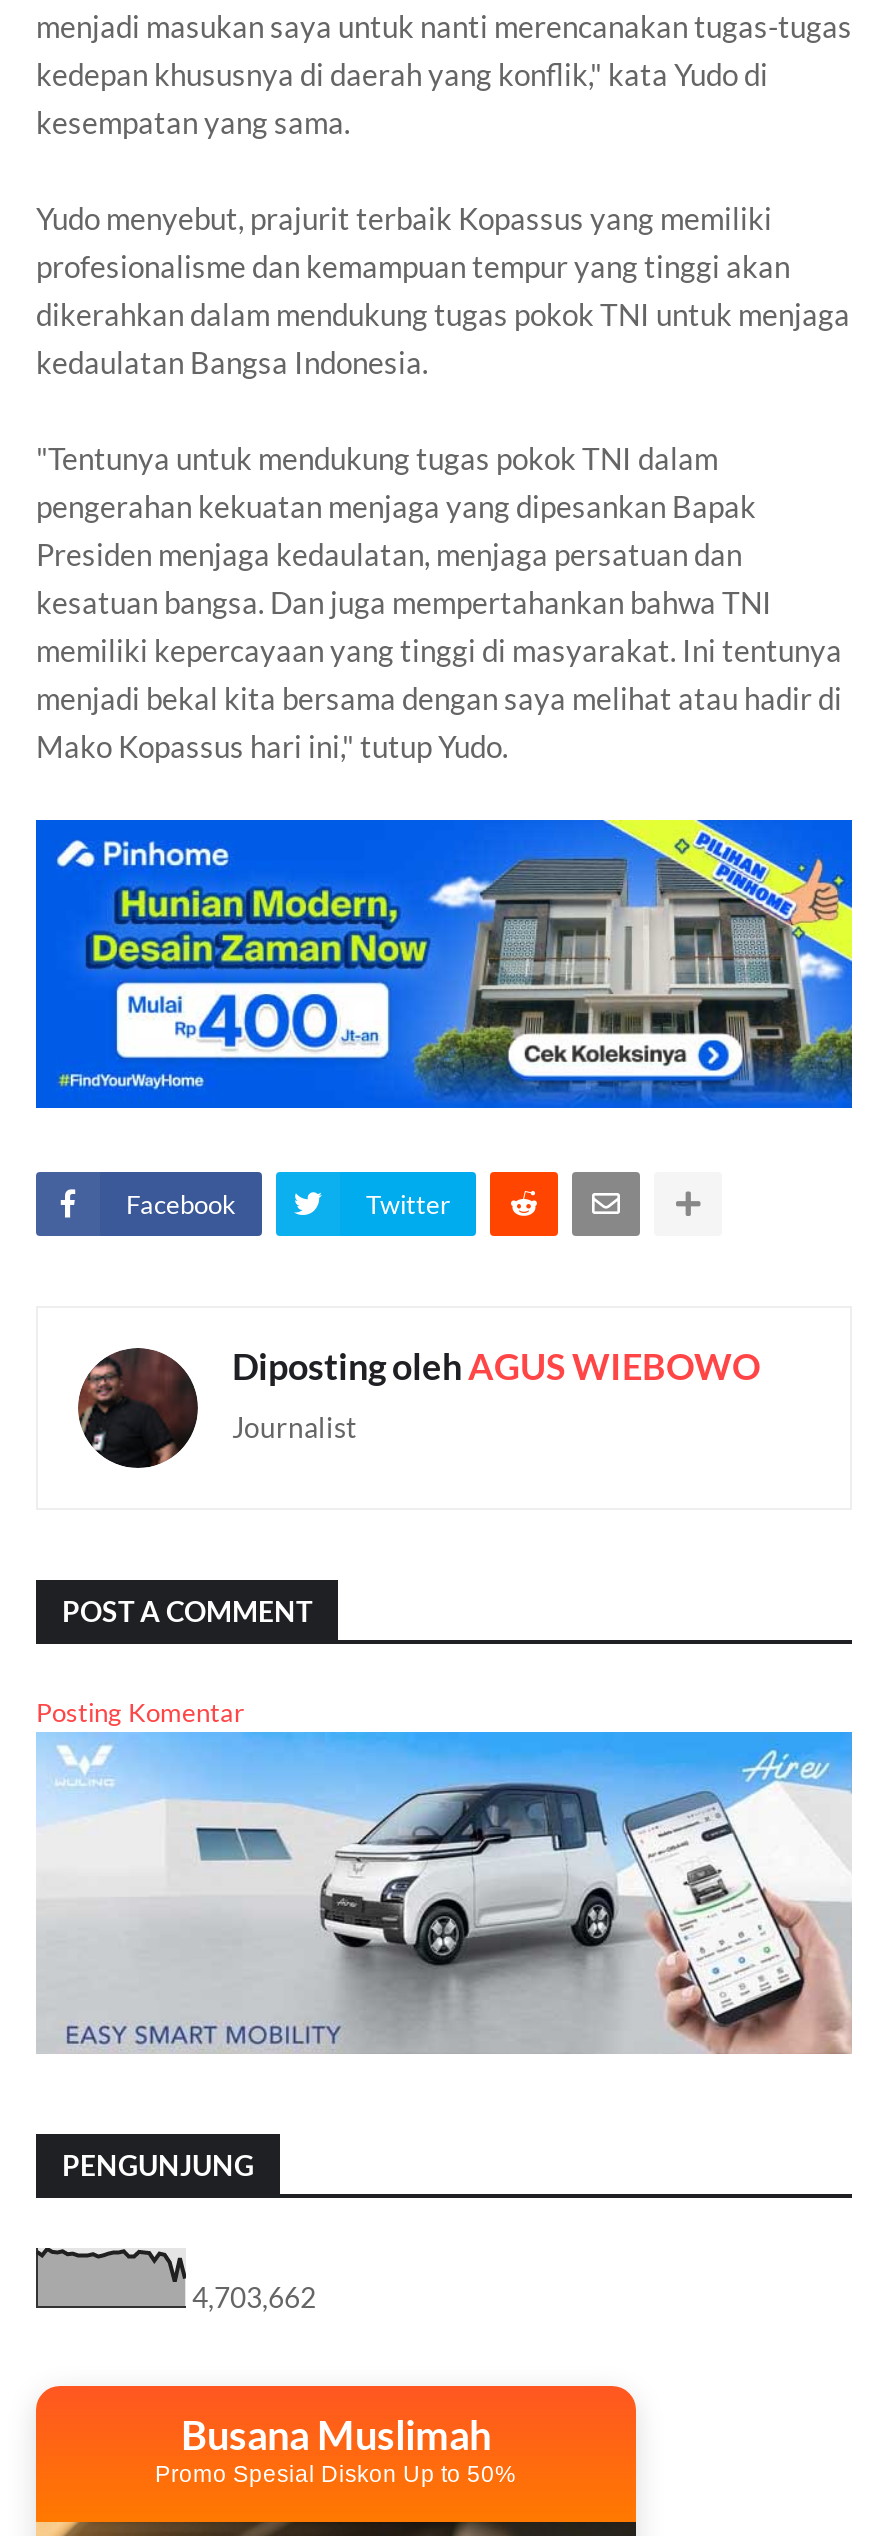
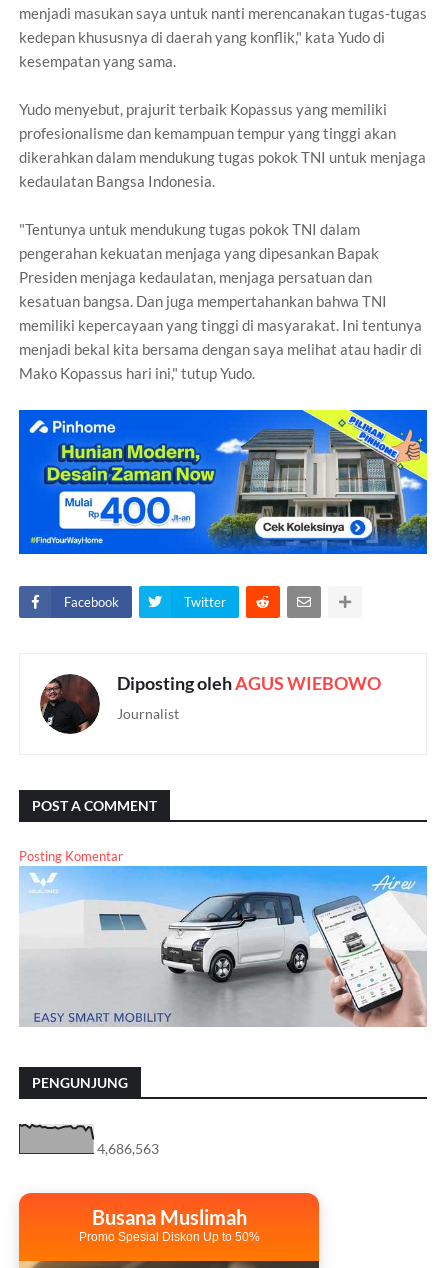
- 4,703,662
+ 4,686,563
